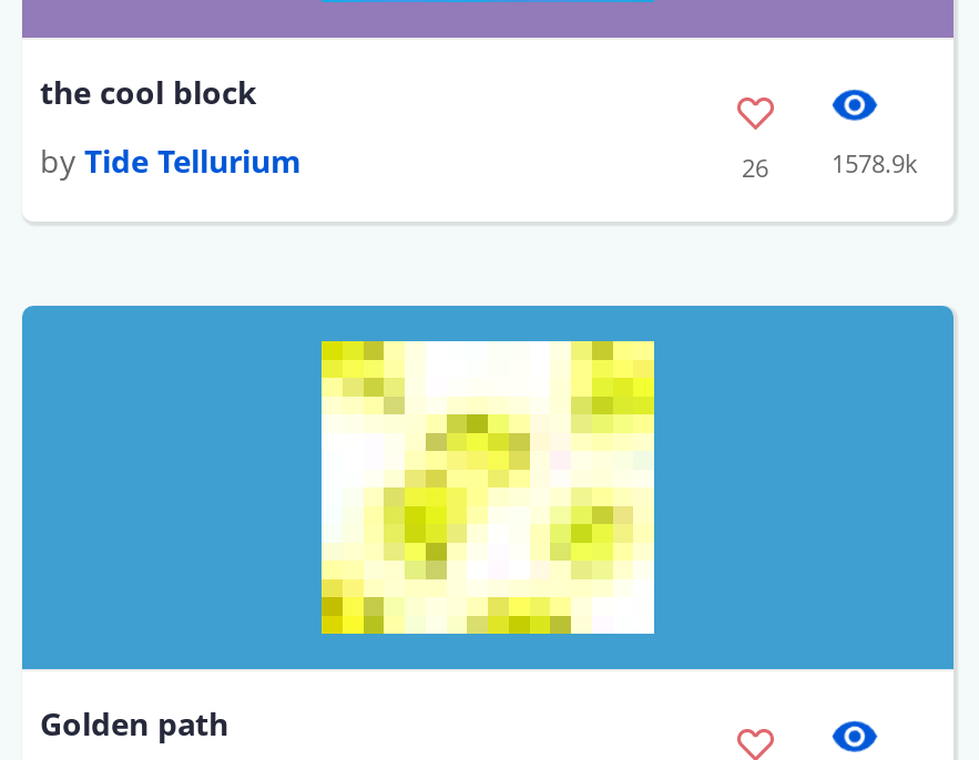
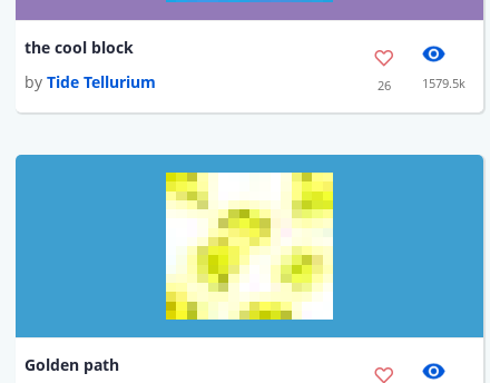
- 26 1578.9k
+ 26 1579.5k
